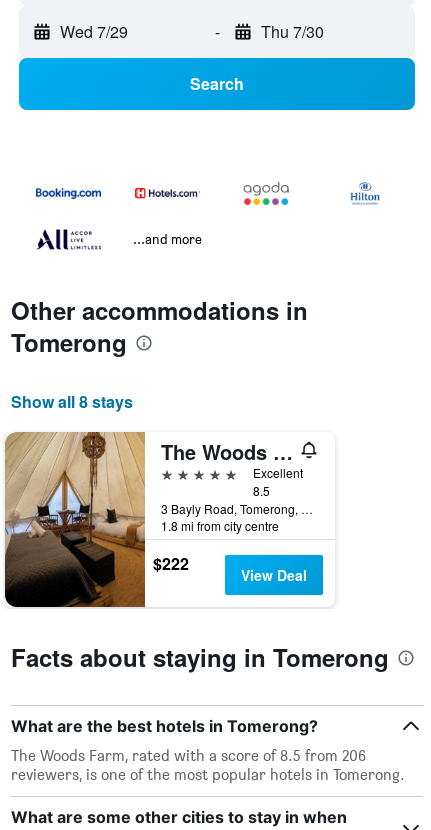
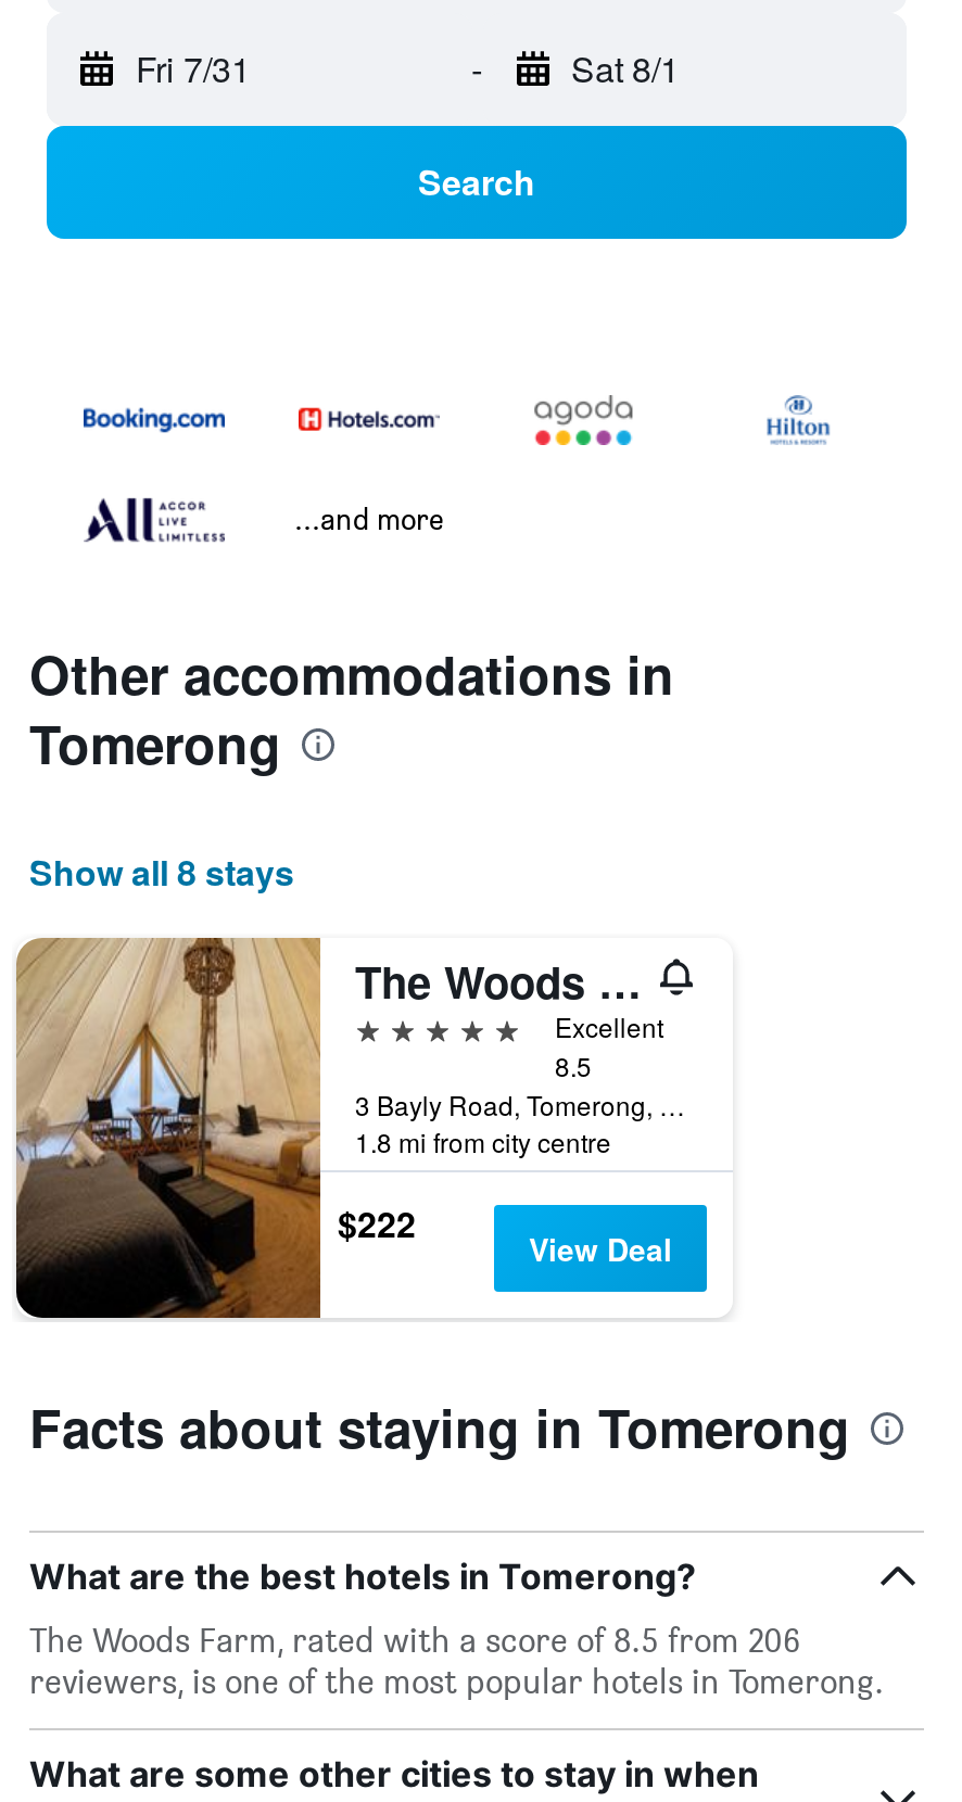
- Wed 7/29
+ Fri 7/31

- Thu 7/30
+ Sat 8/1
